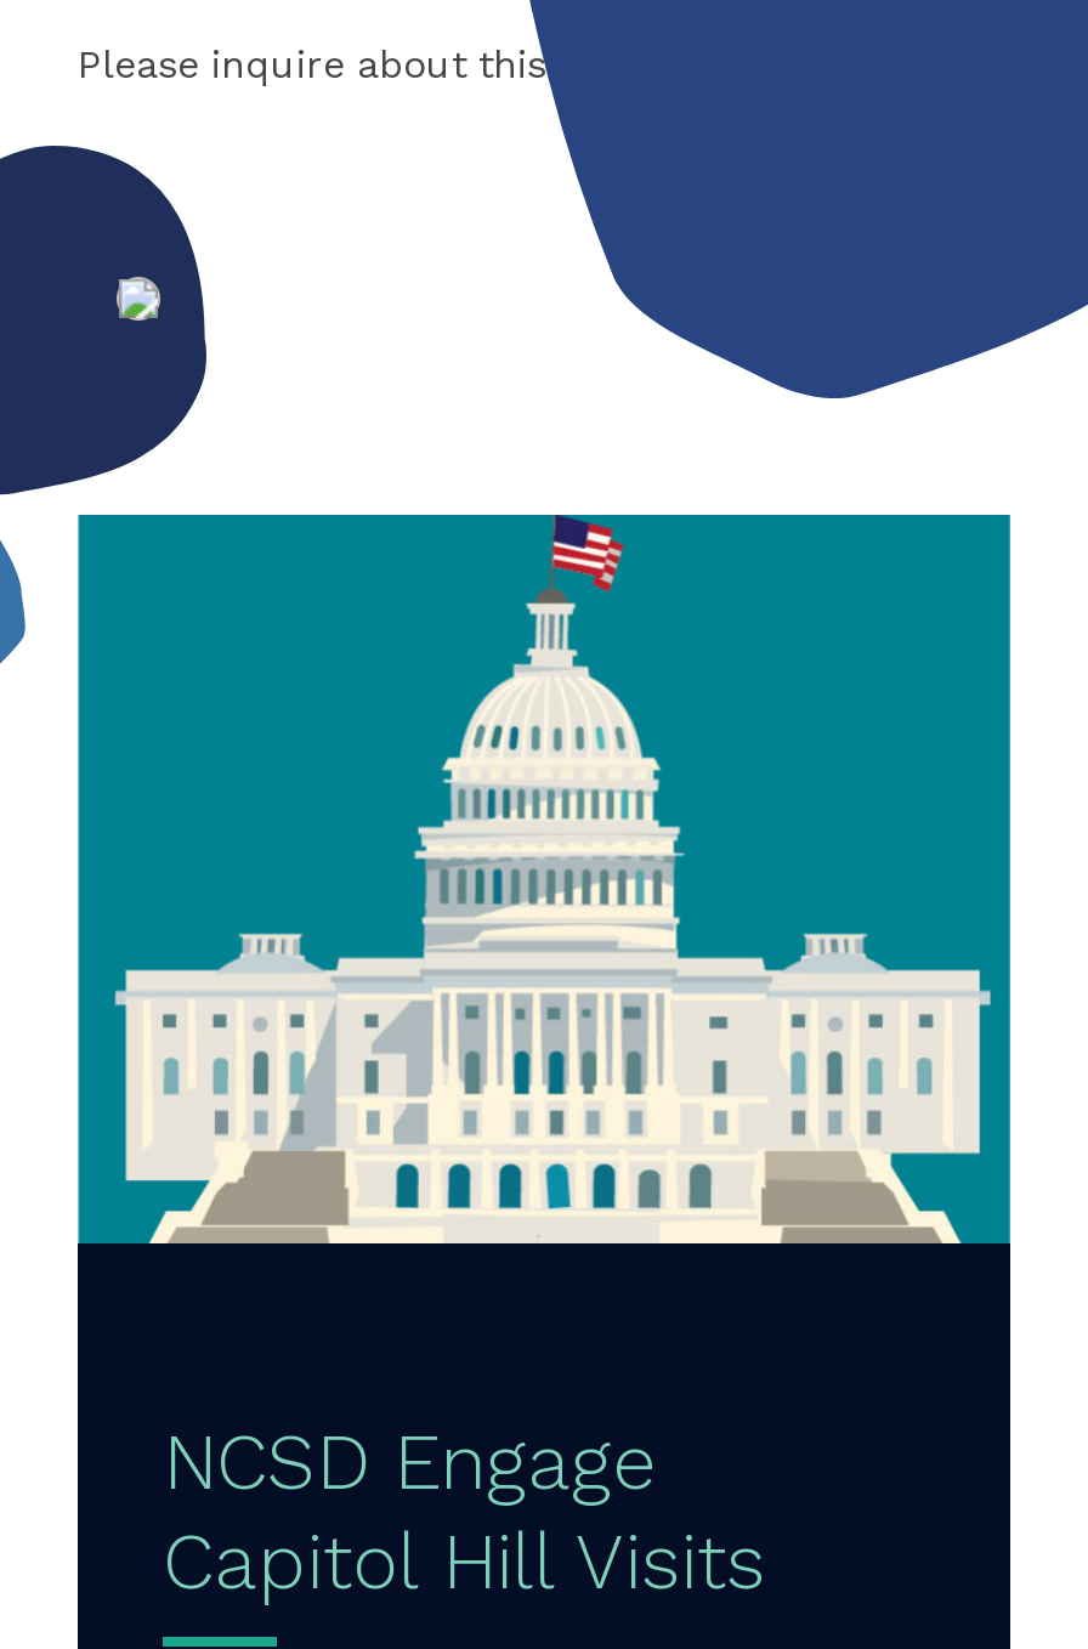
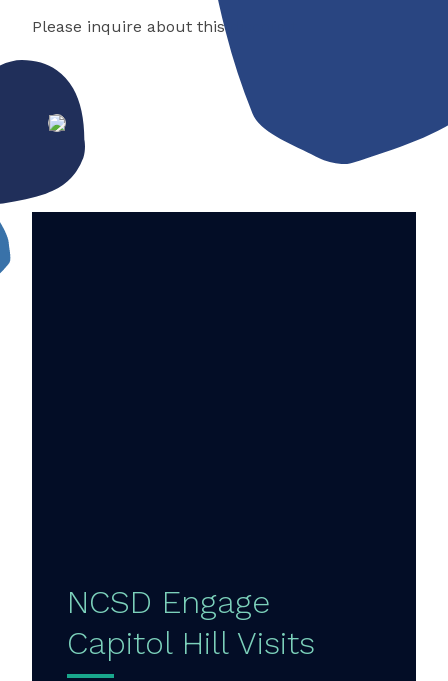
- [image]
